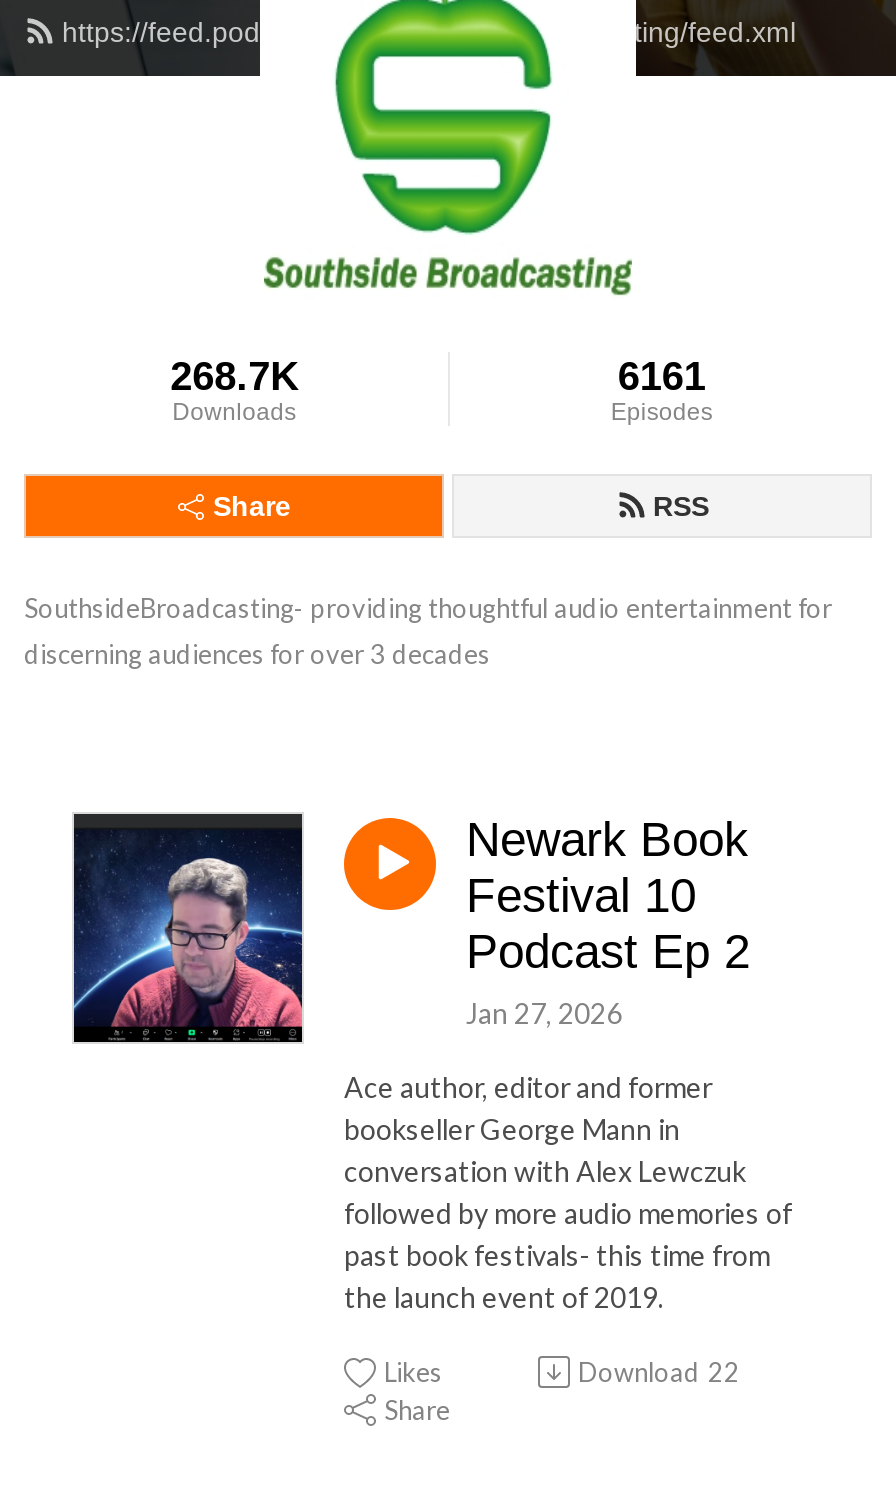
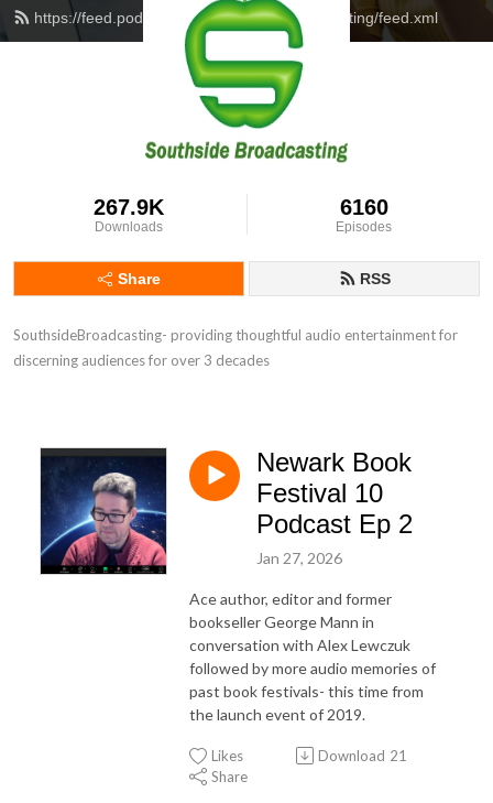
- 268.7K
+ 267.9K

- 6161
+ 6160

- Download 22
+ Download 21
